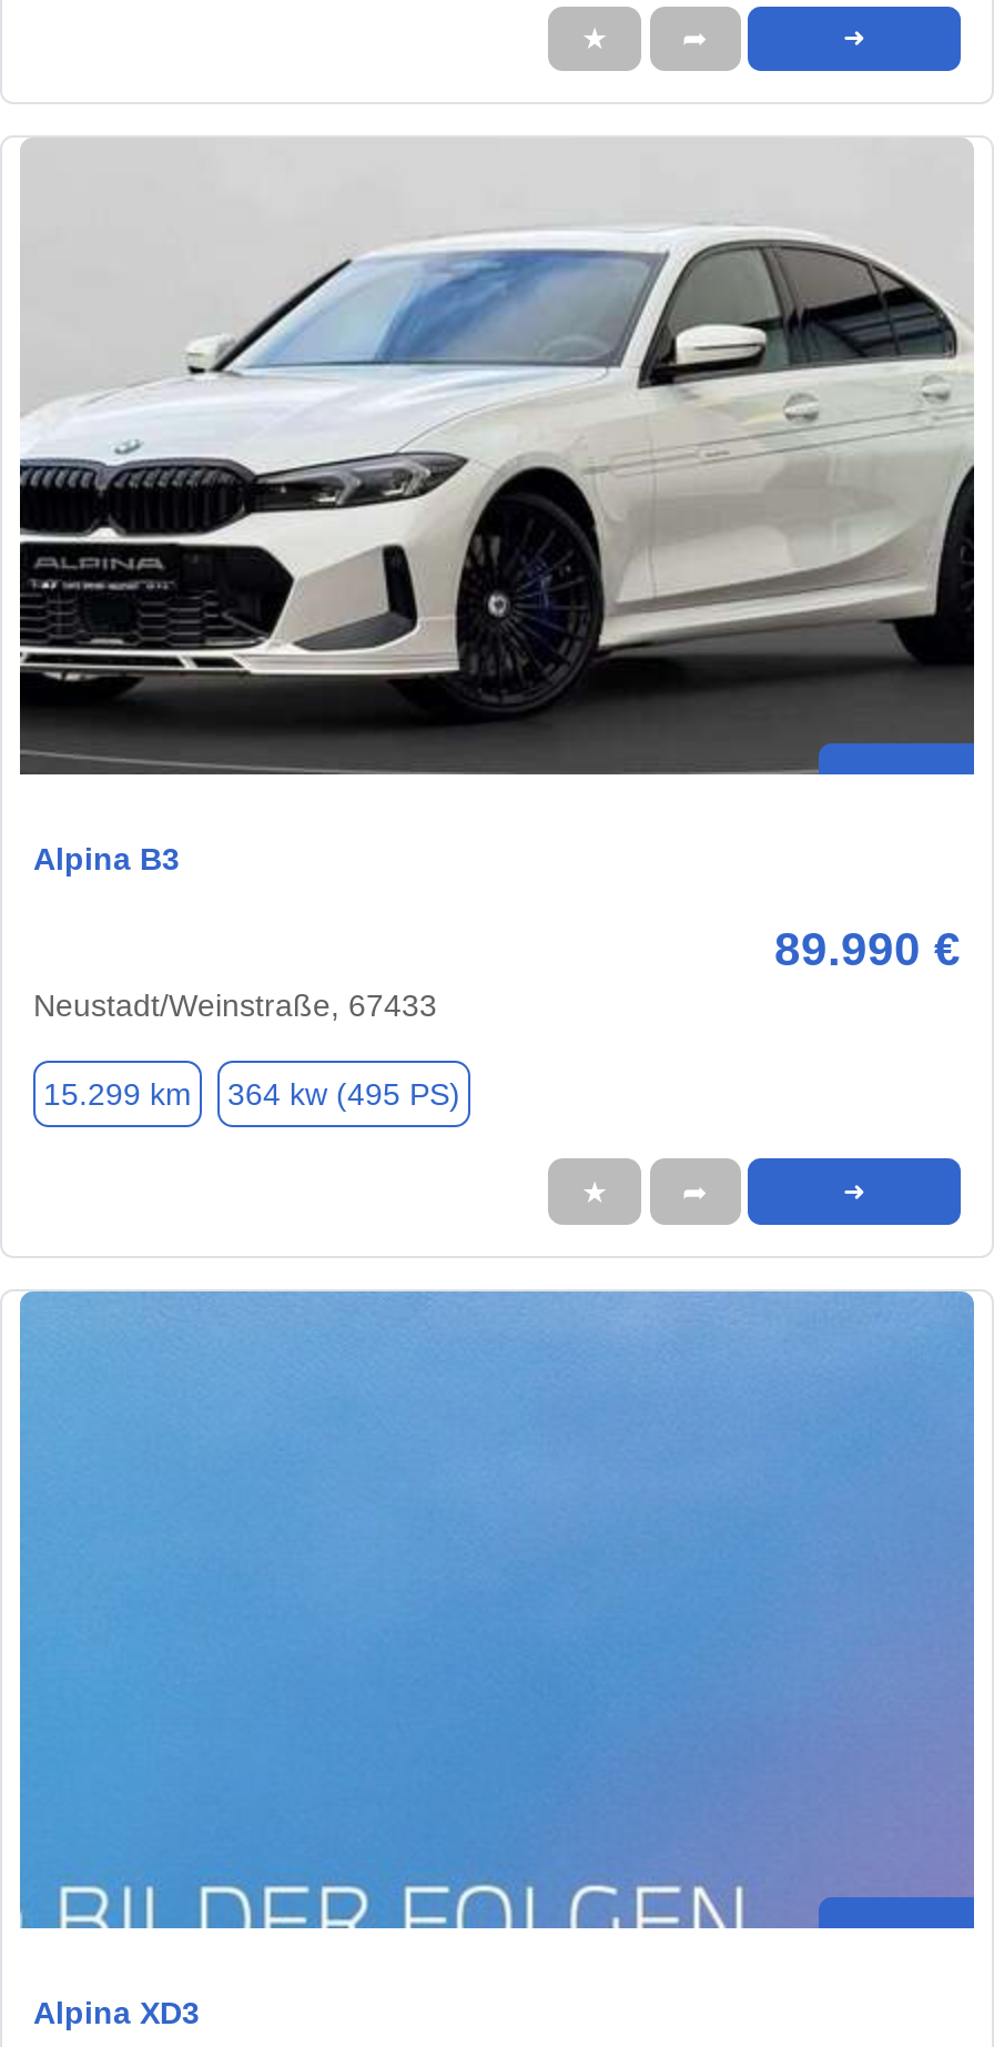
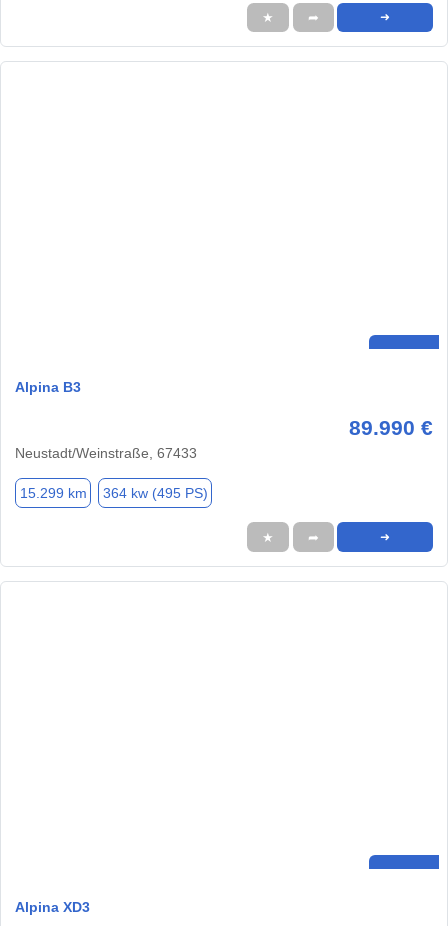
- [image]

- [image]
